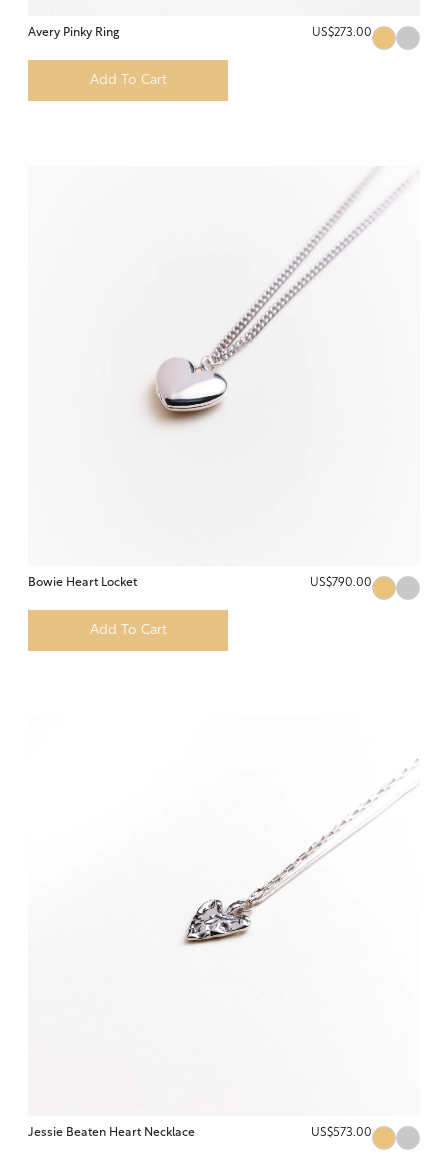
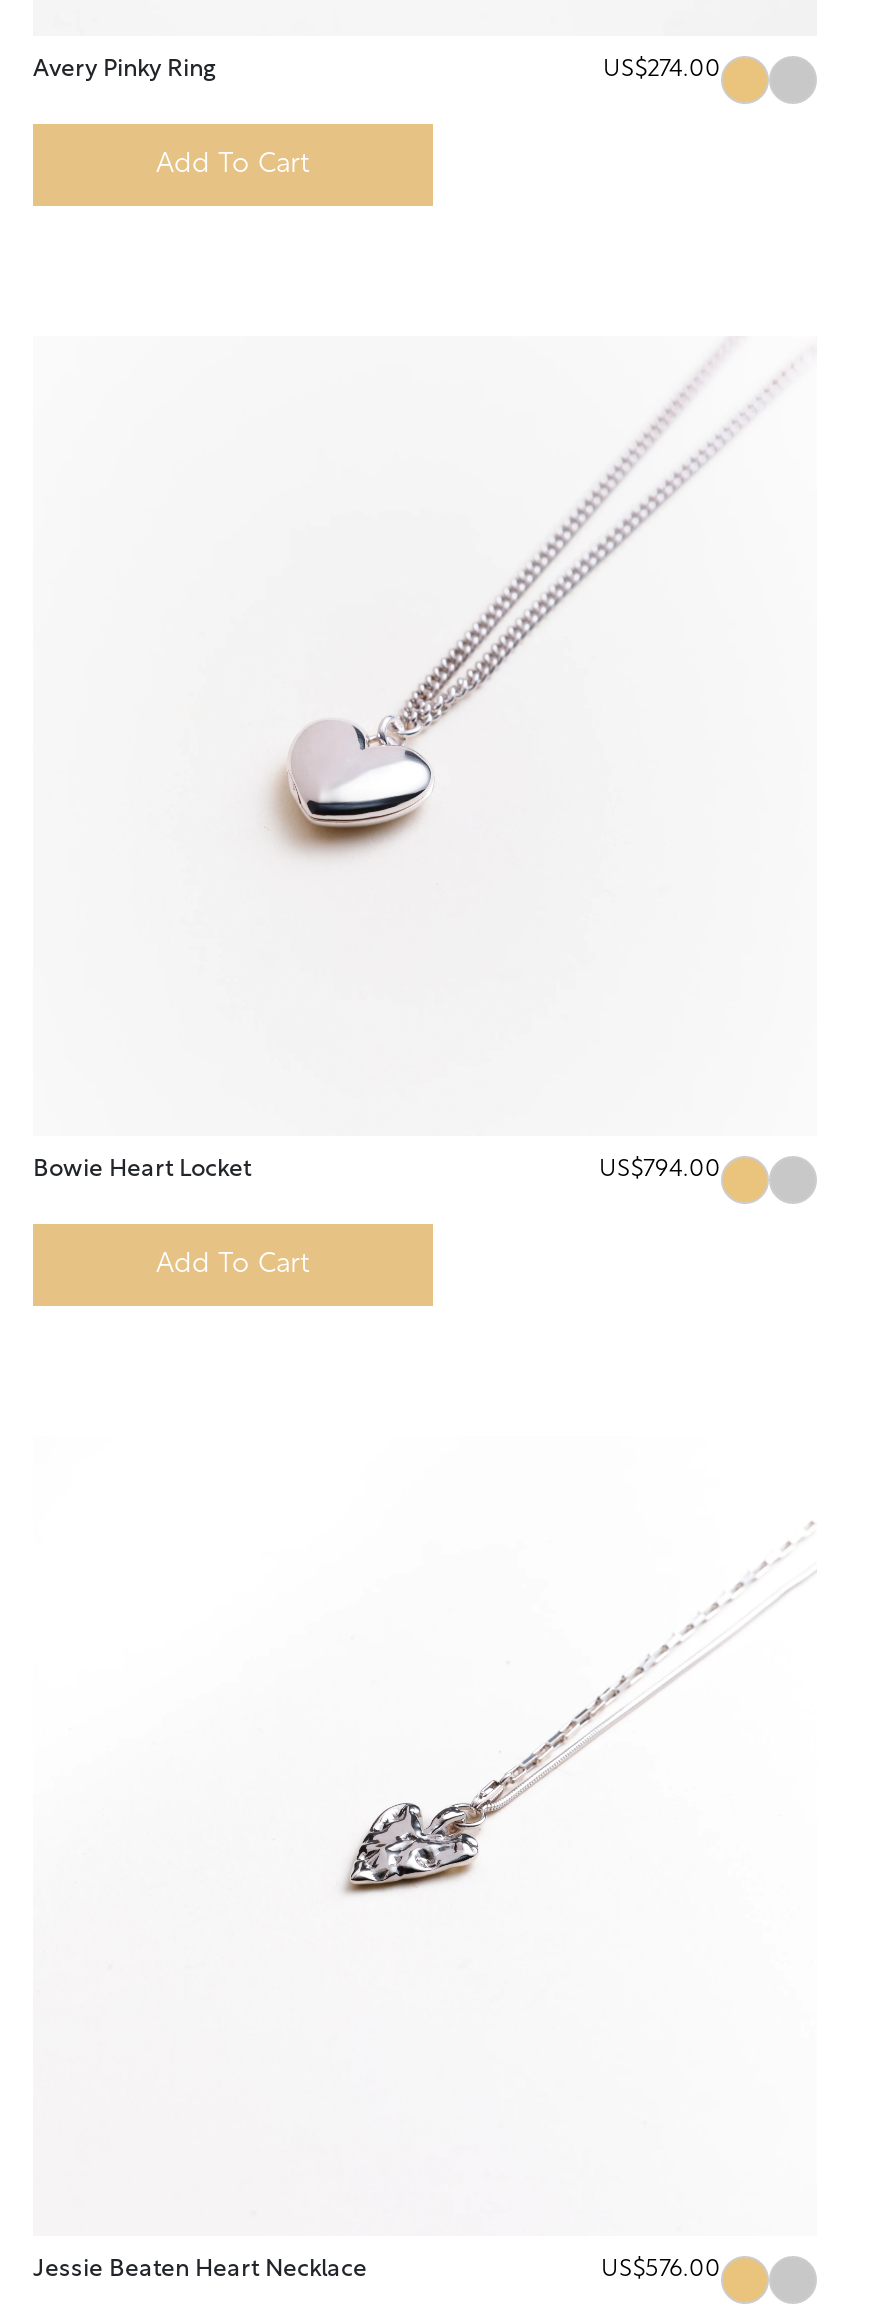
- US$273.00
+ US$274.00

- US$790.00
+ US$794.00

- US$573.00
+ US$576.00
